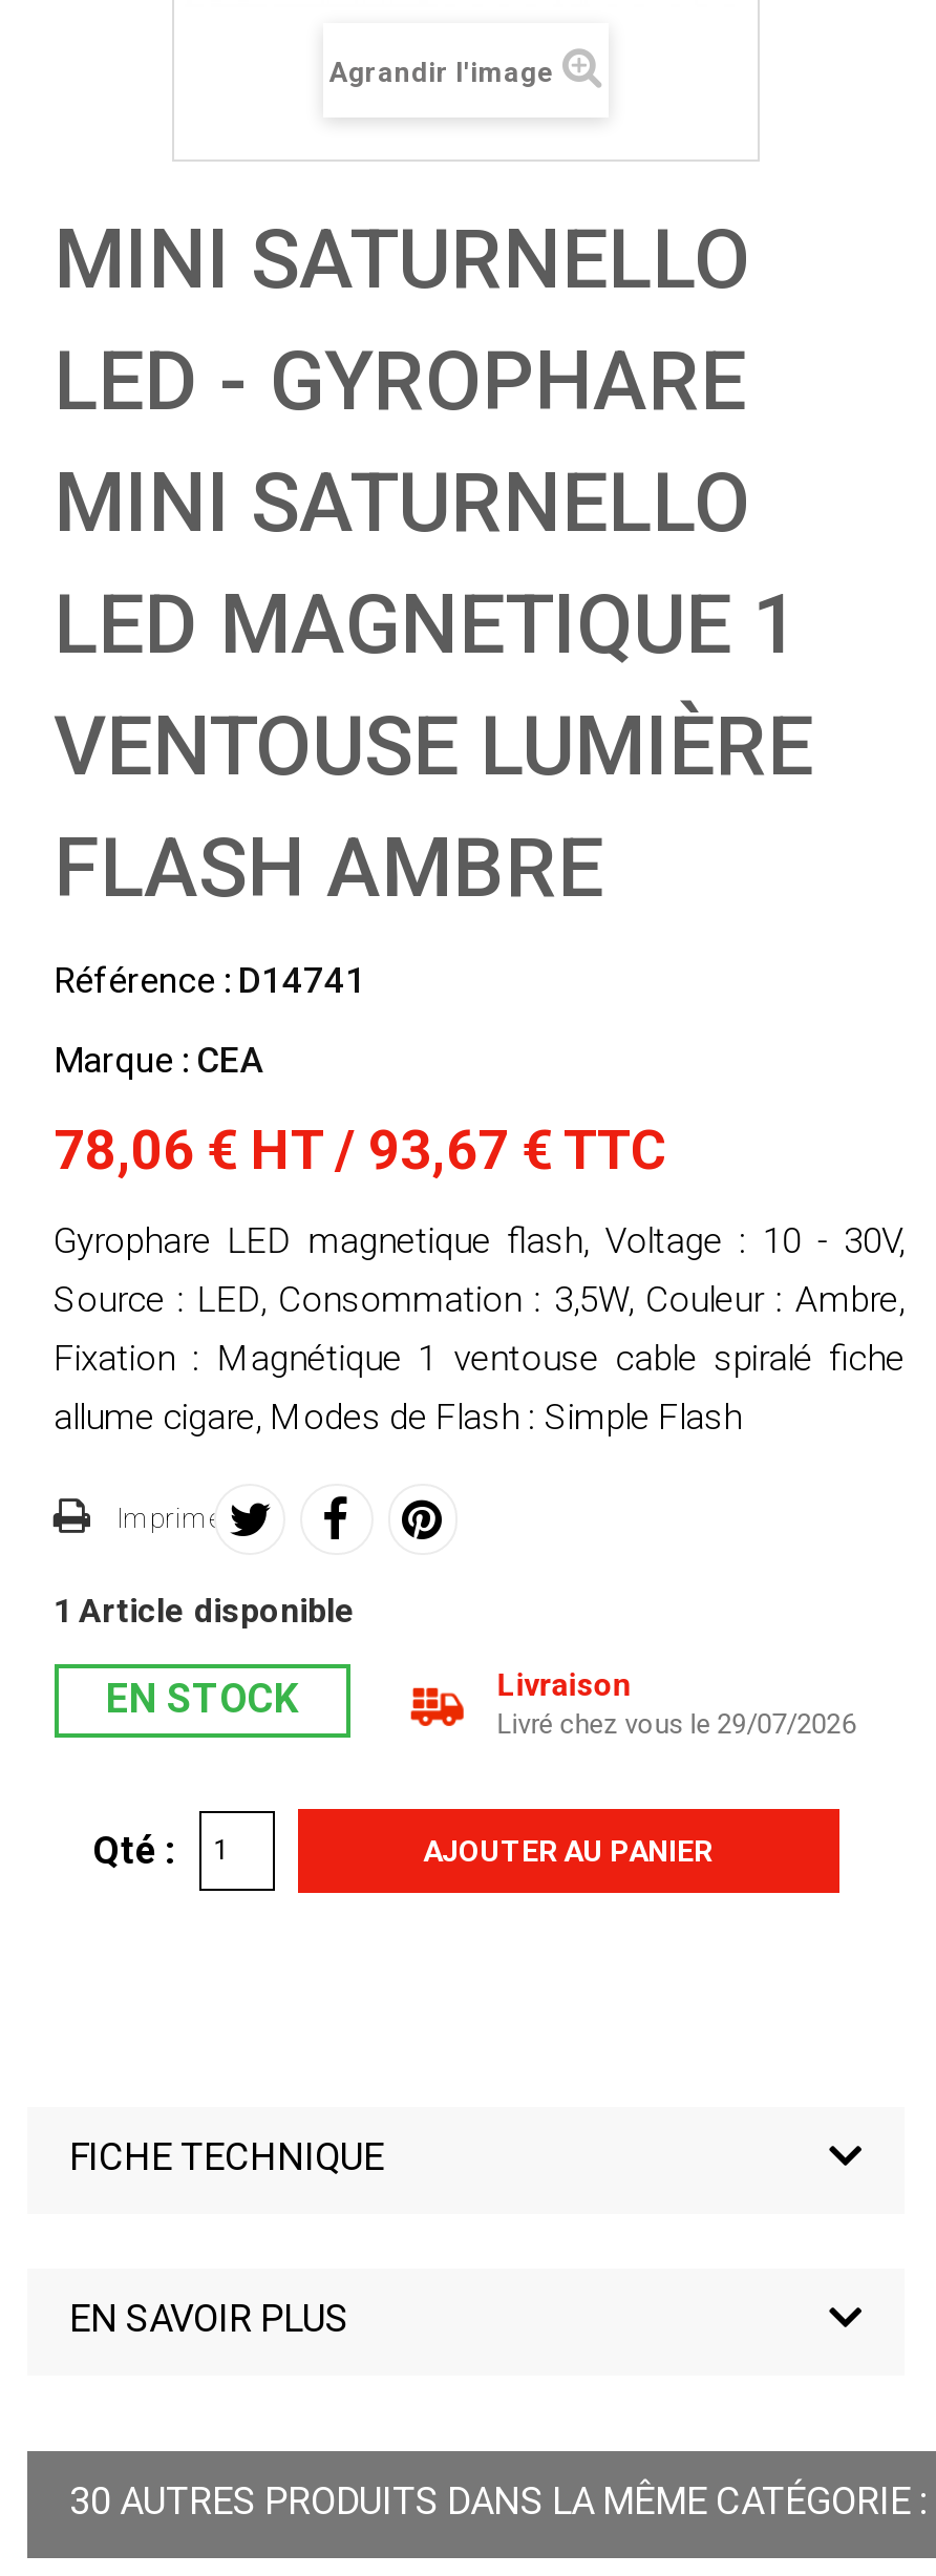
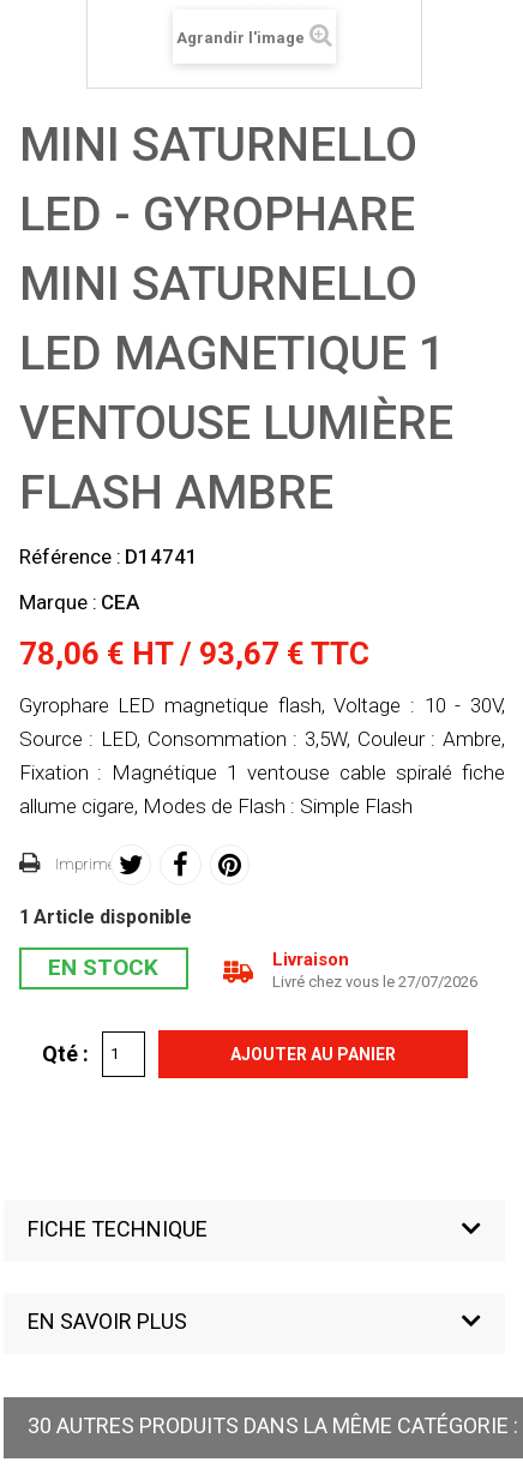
- Livré chez vous le 29/07/2026
+ Livré chez vous le 27/07/2026
